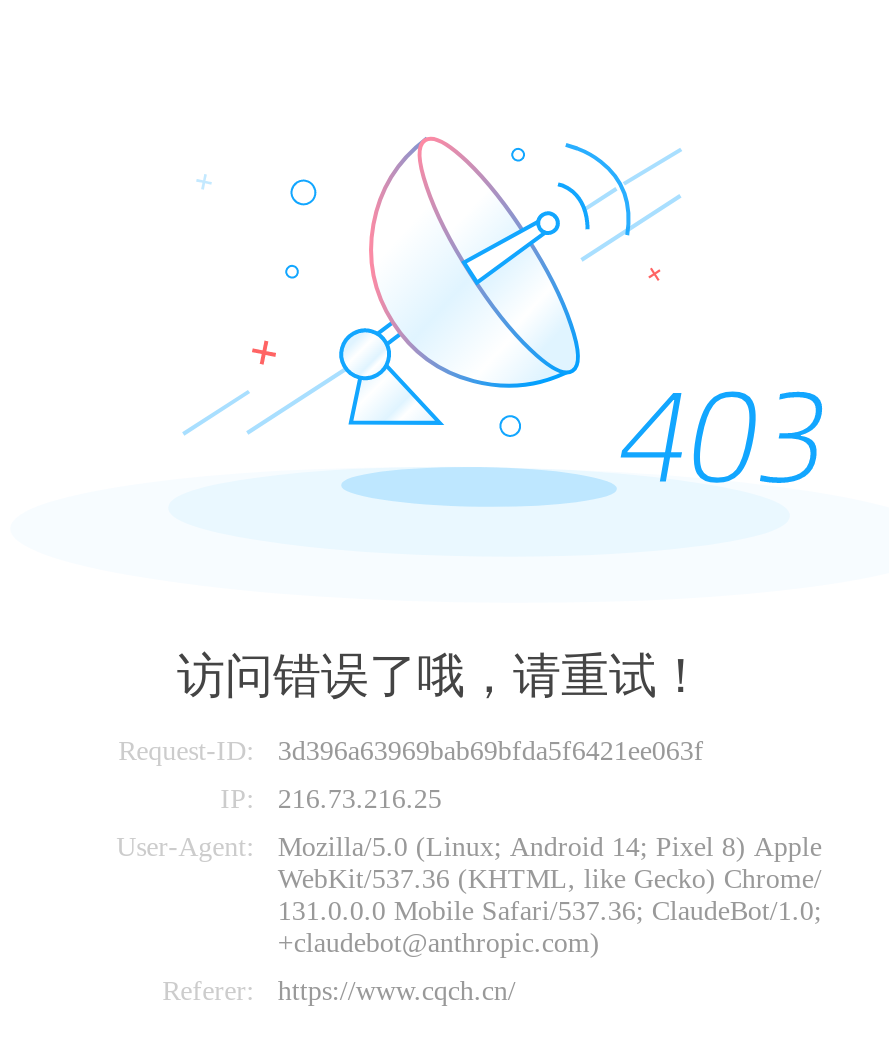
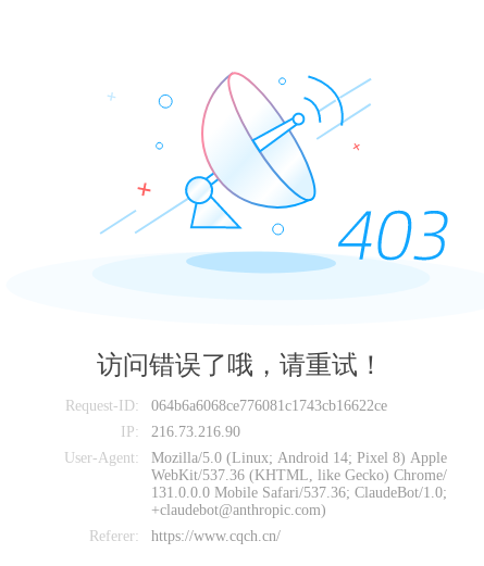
- 3d396a63969bab69bfda5f6421ee063f
+ 064b6a6068ce776081c1743cb16622ce

- IP: 216.73.216.25
+ IP: 216.73.216.90
